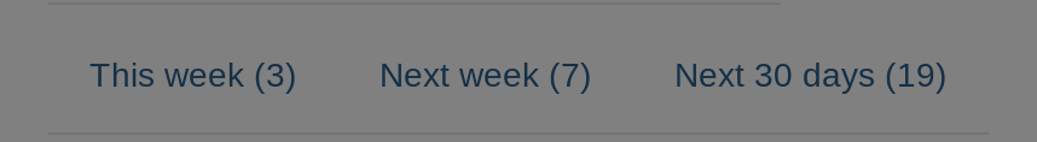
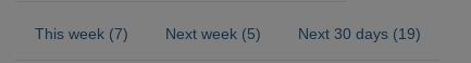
- This week (3)
+ This week (7)

- Next week (7)
+ Next week (5)
